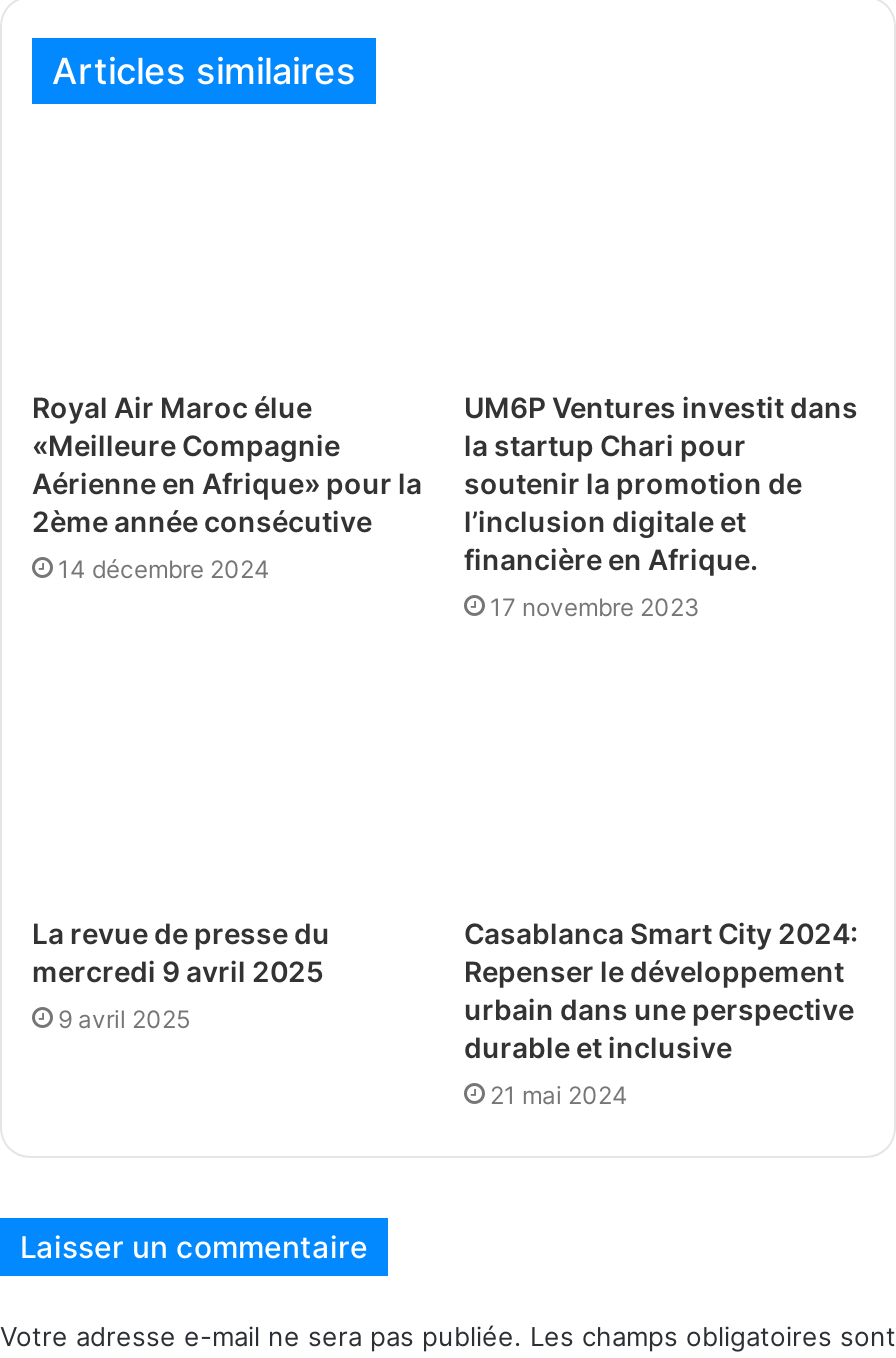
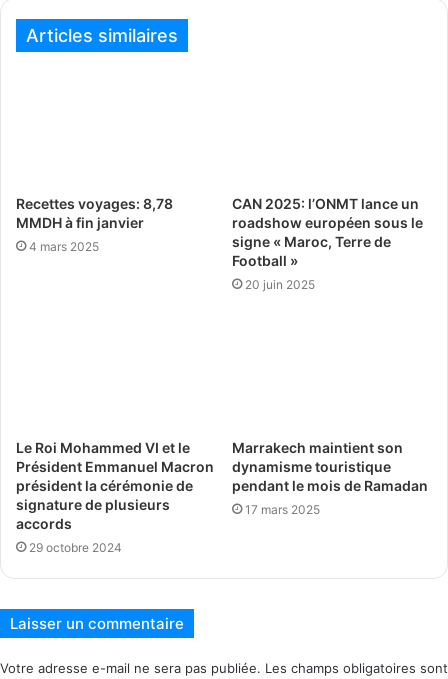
- Royal Air Maroc élue
- «Meilleure Compagnie
- Aérienne en Afrique» pour la
- 2ème année consécutive
+ Recettes voyages: 8,78
+ MMDH à fin janvier

- UM6P Ventures investit dans
- la startup Chari pour
- soutenir la promotion de
- l’inclusion digitale et
- financière en Afrique.
+ CAN 2025: l’ONMT lance un
+ roadshow européen sous le
+ signe « Maroc, Terre de
+ Football »

- 14 décembre 2024
+ 4 mars 2025

- 17 novembre 2023
+ 20 juin 2025

- La revue de presse du
- mercredi 9 avril 2025
+ Le Roi Mohammed VI et le
+ Président Emmanuel Macron
+ président la cérémonie de
+ signature de plusieurs
+ accords

- Casablanca Smart City 2024:
- Repenser le développement
- urbain dans une perspective
- durable et inclusive
+ Marrakech maintient son
+ dynamisme touristique
+ pendant le mois de Ramadan

- 9 avril 2025
+ 29 octobre 2024

- 21 mai 2024
+ 17 mars 2025
